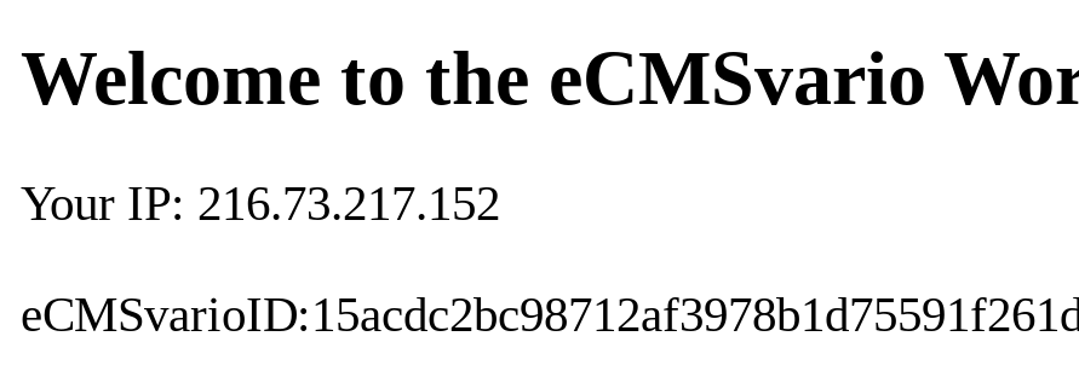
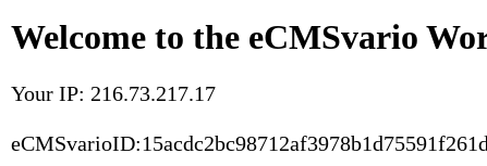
- Your IP: 216.73.217.152
+ Your IP: 216.73.217.17
